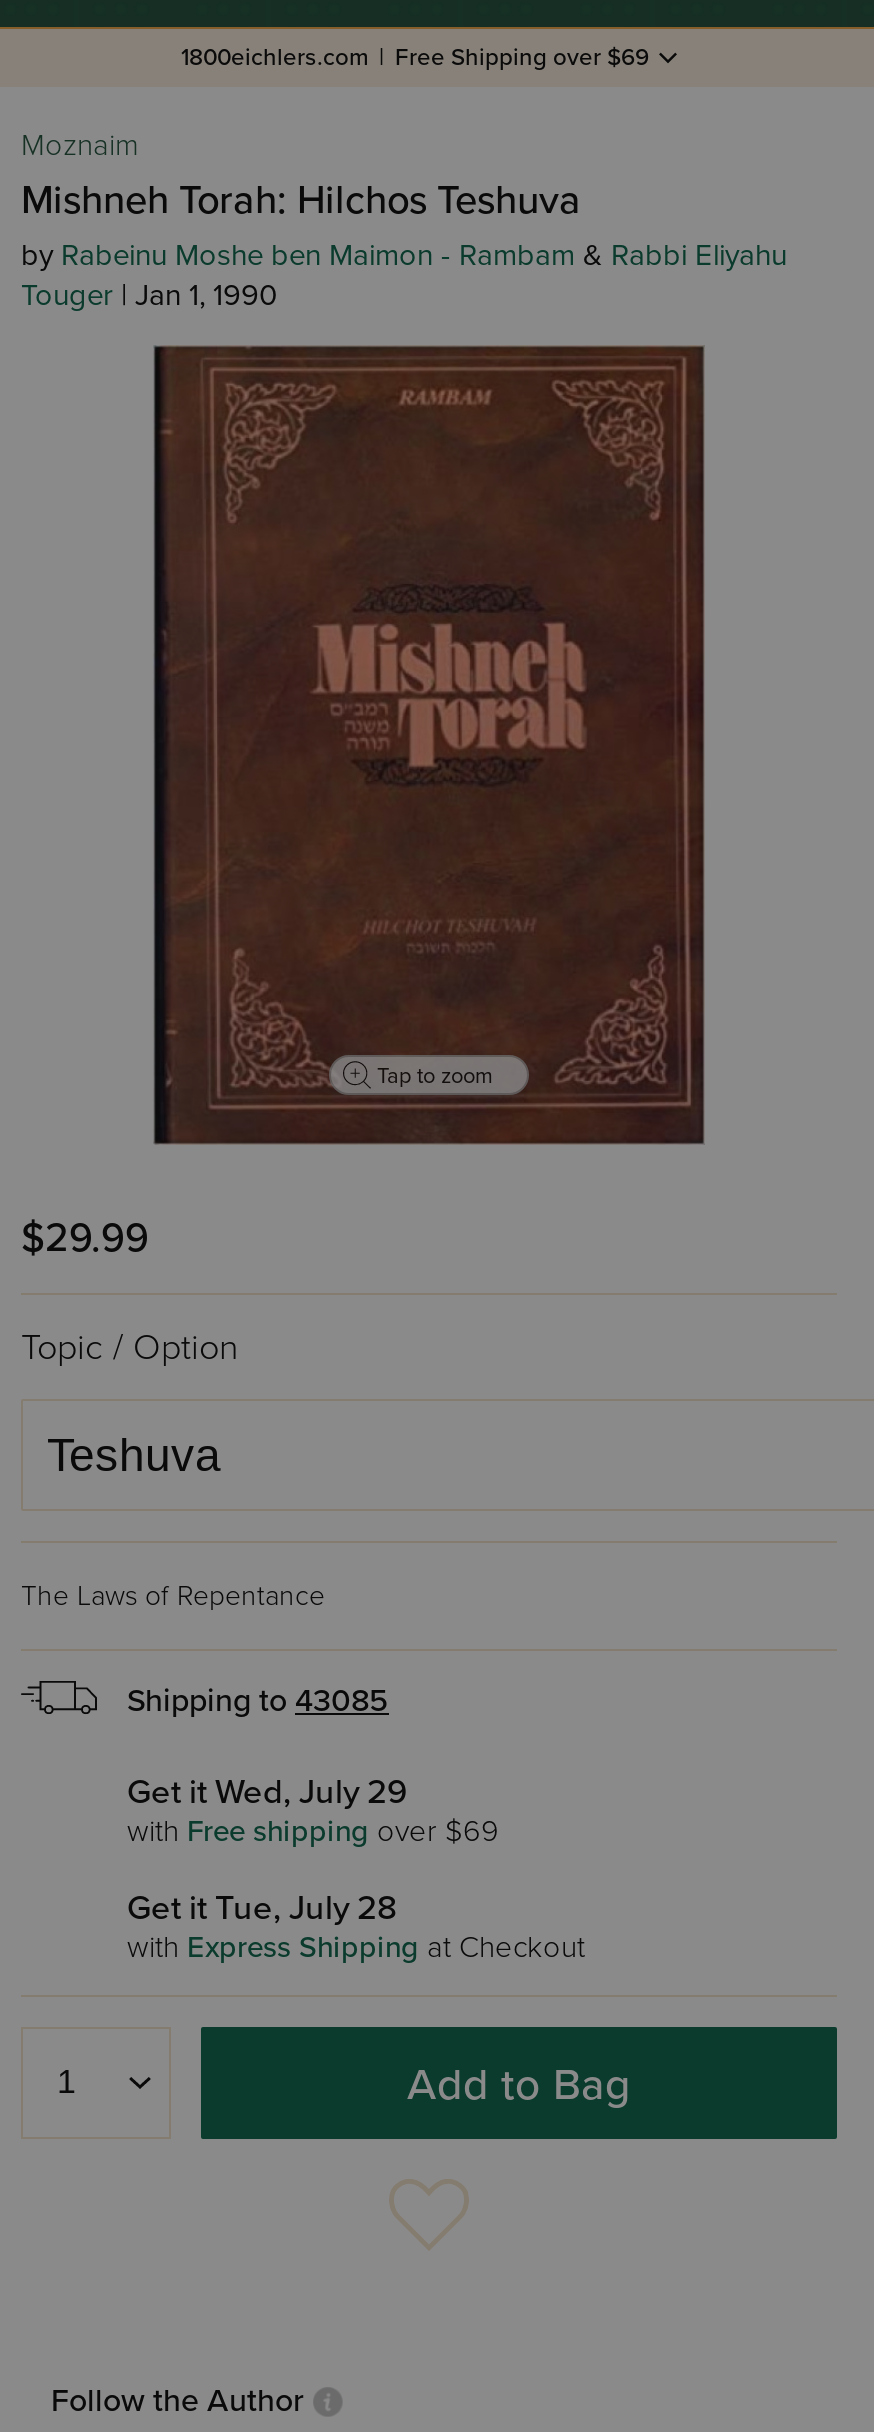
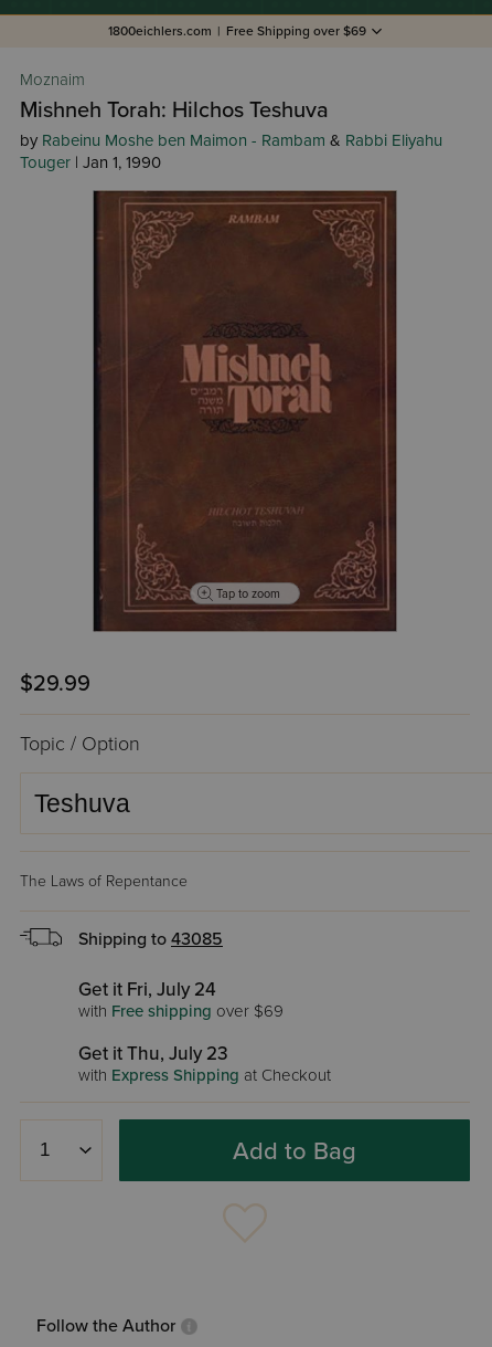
- Get it Wed, July 29
+ Get it Fri, July 24

- Get it Tue, July 28
+ Get it Thu, July 23
